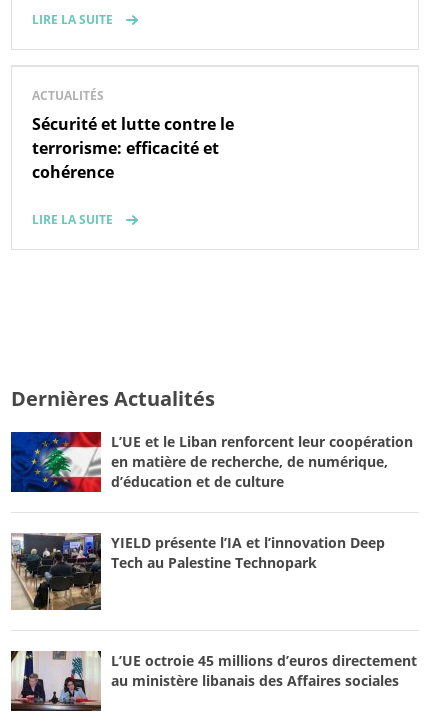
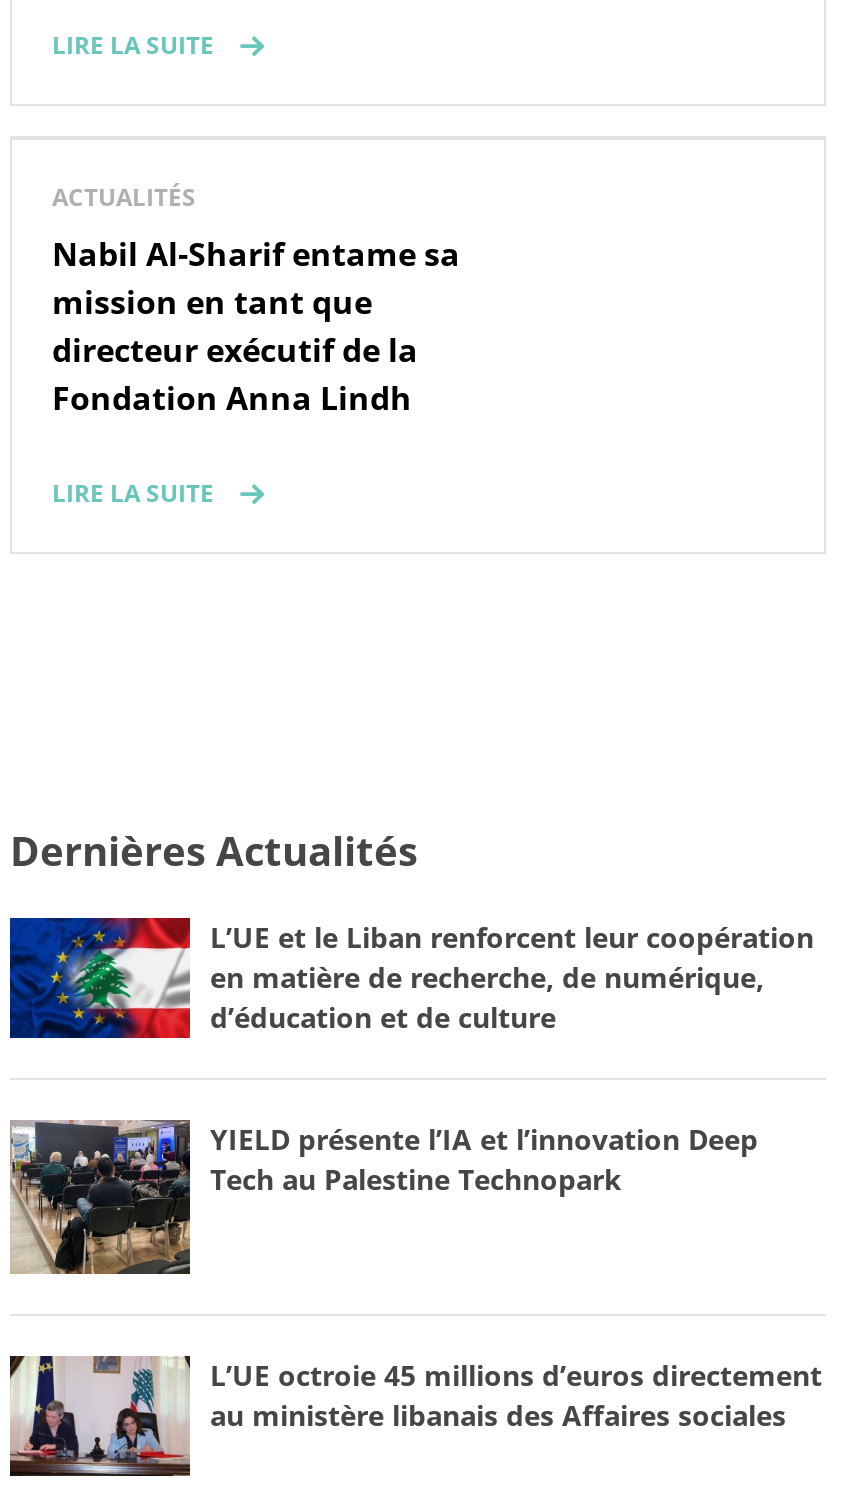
- Sécurité et lutte contre le
- terrorisme: efficacité et
- cohérence
+ Nabil Al-Sharif entame sa
+ mission en tant que
+ directeur exécutif de la
+ Fondation Anna Lindh
